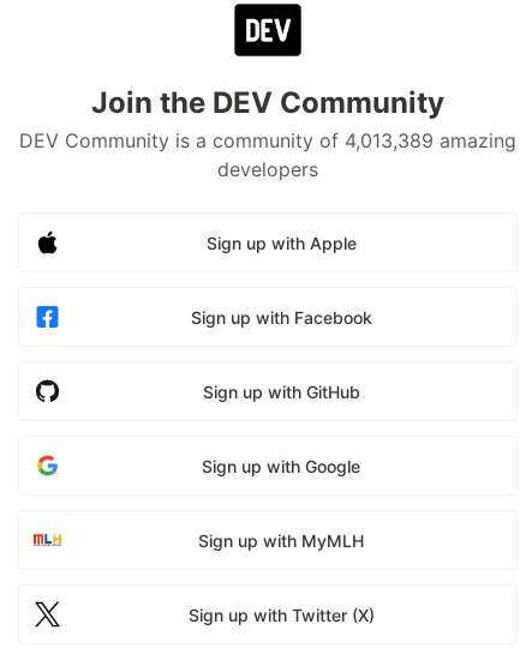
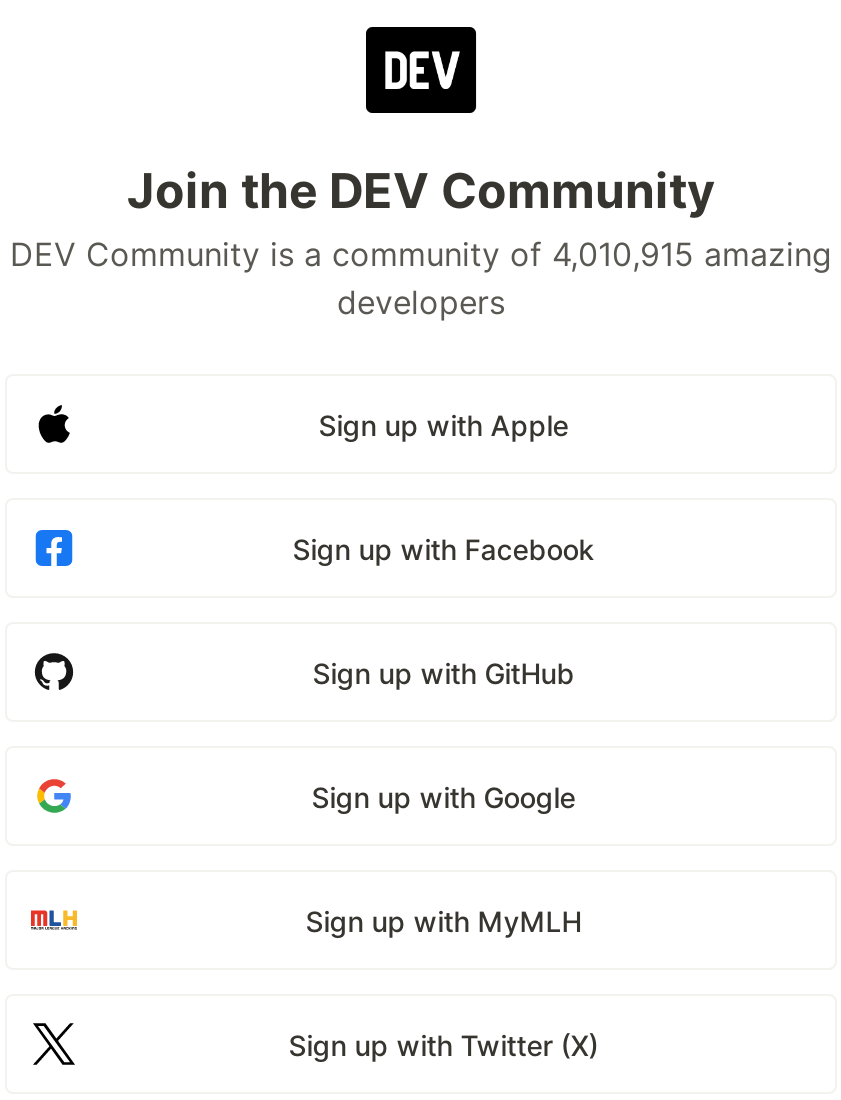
- DEV Community is a community of 4,013,389 amazing
+ DEV Community is a community of 4,010,915 amazing
